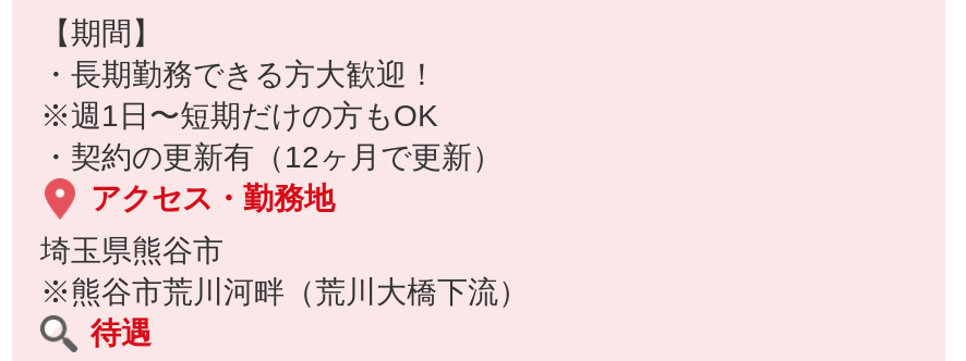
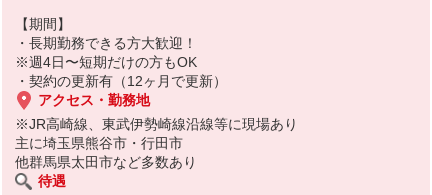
- ※週1日〜短期だけの方もOK
+ ※週4日〜短期だけの方もOK

- 埼玉県熊谷市
- ※熊谷市荒川河畔（荒川大橋下流）
+ ※JR高崎線、東武伊勢崎線沿線等に現場あり
+ 主に埼玉県熊谷市・行田市
+ 他群馬県太田市など多数あり
